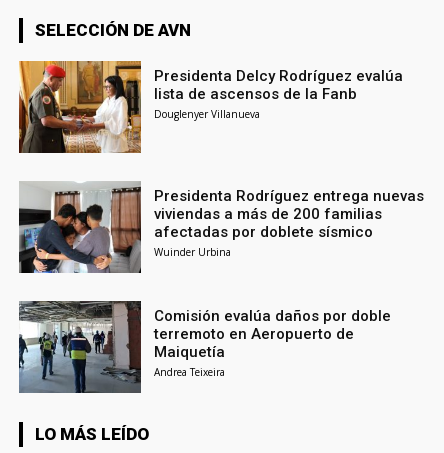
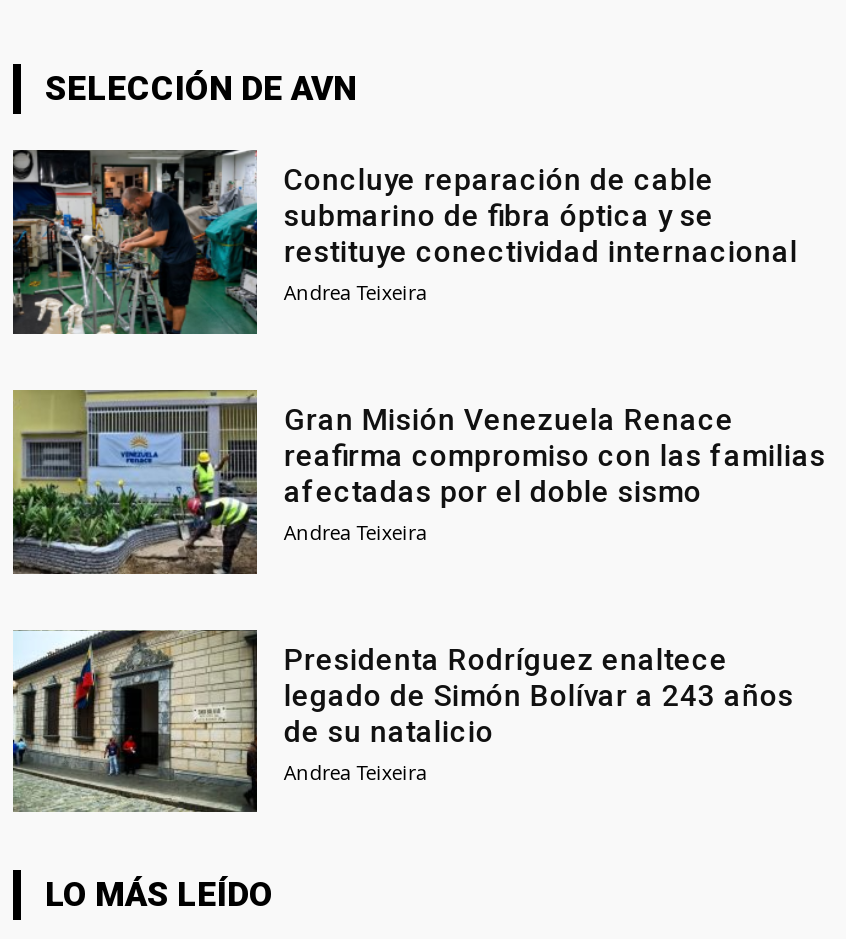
- [image]
- Presidenta Delcy Rodríguez evalúa
- lista de ascensos de la Fanb
- Douglenyer Villanueva
+ [image]
+ Concluye reparación de cable
+ submarino de fibra óptica y se
+ restituye conectividad internacional
+ Andrea Teixeira

- [image]
- Presidenta Rodríguez entrega nuevas
- viviendas a más de 200 familias
- afectadas por doblete sísmico
- Wuinder Urbina
+ [image]
+ Gran Misión Venezuela Renace
+ reafirma compromiso con las familias
+ afectadas por el doble sismo
+ Andrea Teixeira

- [image]
- Comisión evalúa daños por doble
- terremoto en Aeropuerto de
- Maiquetía
+ [image]
+ Presidenta Rodríguez enaltece
+ legado de Simón Bolívar a 243 años
+ de su natalicio
